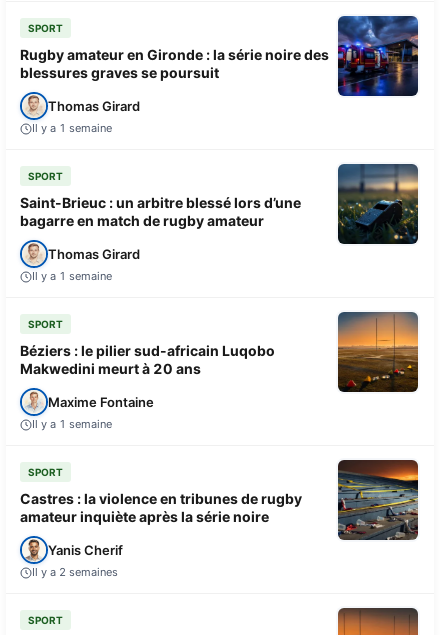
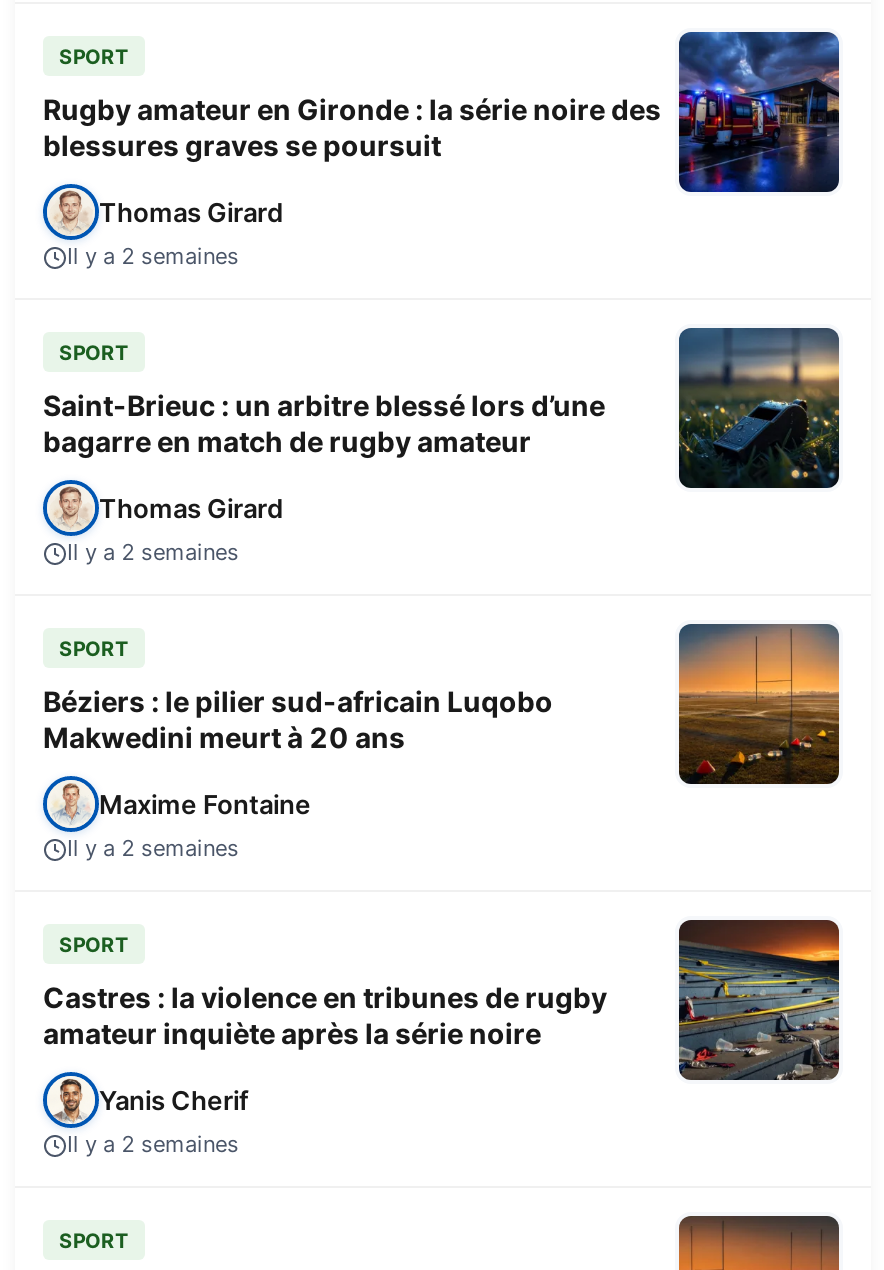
- Il y a 1 semaine
+ Il y a 2 semaines

- Il y a 1 semaine
+ Il y a 2 semaines

- Il y a 1 semaine
+ Il y a 2 semaines
